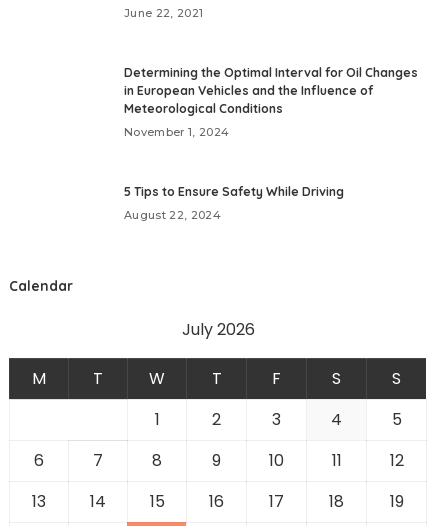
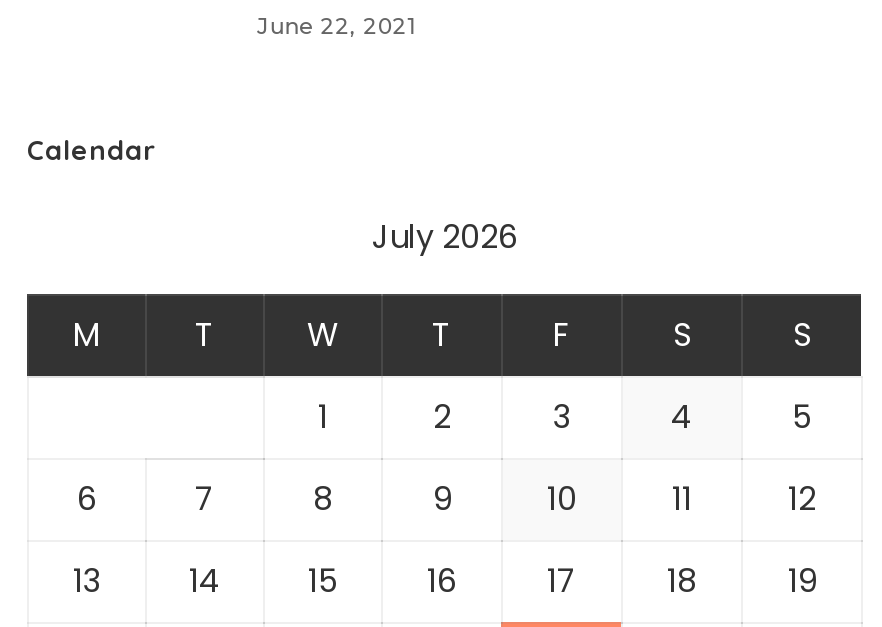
- Determining the Optimal Interval for Oil Changes
- in European Vehicles and the Influence of
- Meteorological Conditions
- November 1, 2024

- 5 Tips to Ensure Safety While Driving
- August 22, 2024
